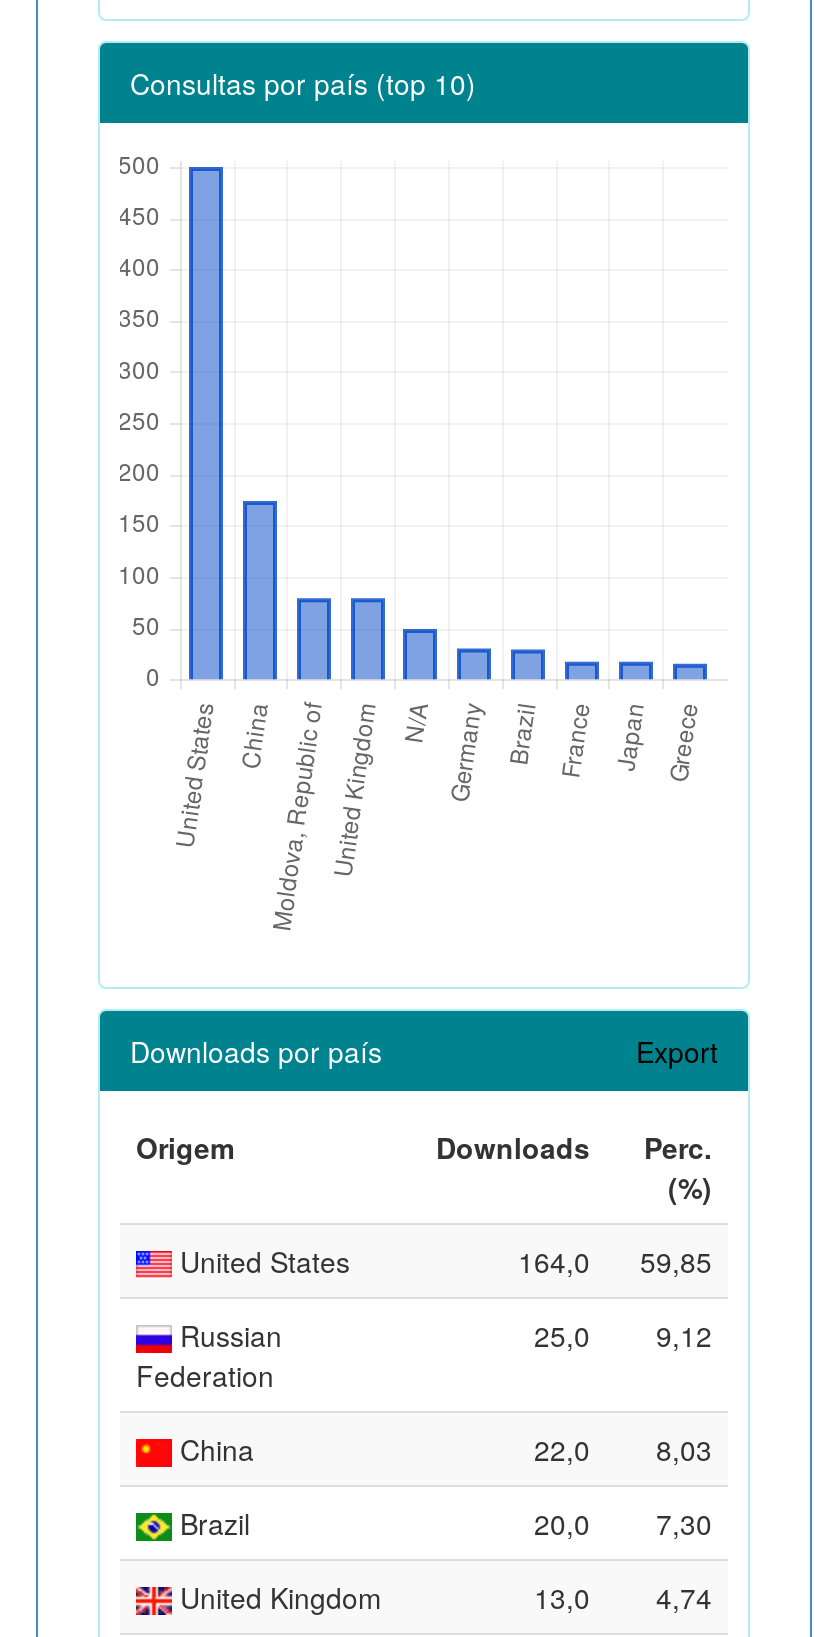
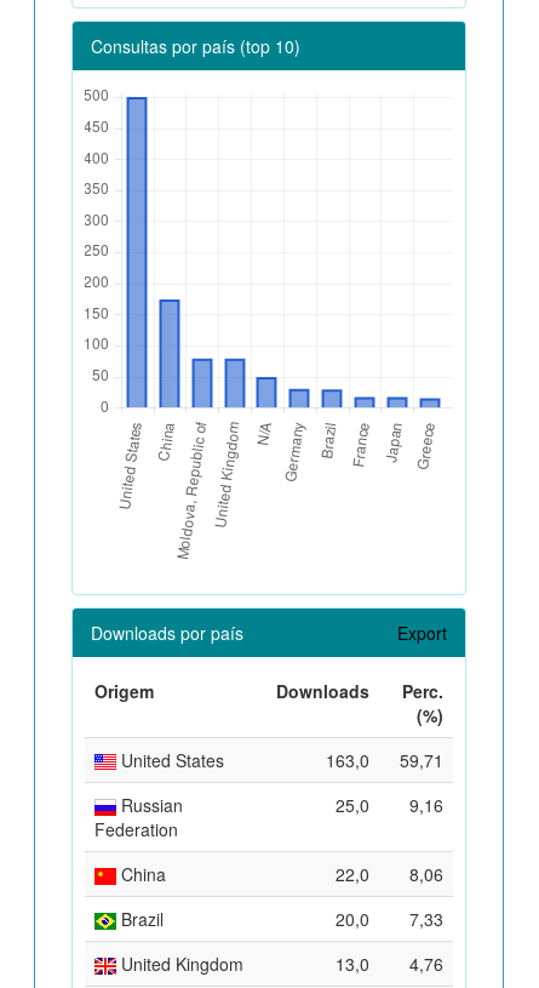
- 164,0
+ 163,0

- 59,85
+ 59,71

- 25,0 9,12
+ 25,0 9,16

- 22,0 8,03
+ 22,0 8,06

- 20,0 7,30
+ 20,0 7,33

- 13,0 4,74
+ 13,0 4,76
